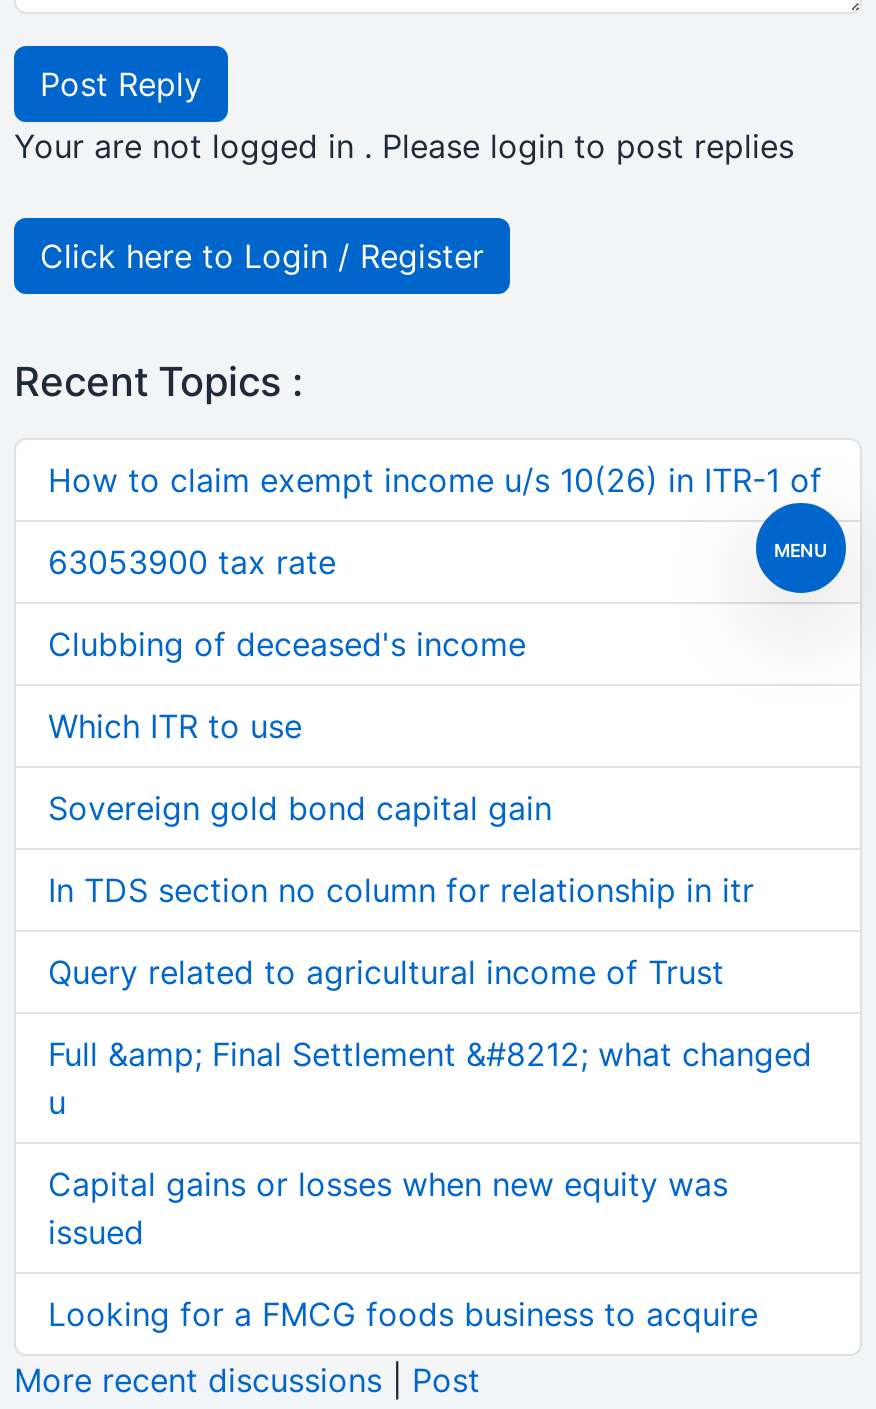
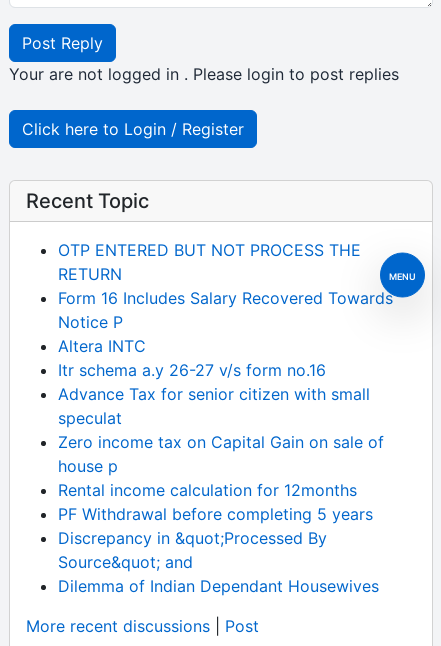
- Recent Topics :
- How to claim exempt income u/s 10(26) in ITR-1 of
- 63053900 tax rate
- Clubbing of deceased's income
- Which ITR to use
- Sovereign gold bond capital gain
- In TDS section no column for relationship in itr
- Query related to agricultural income of Trust
- Full &amp; Final Settlement &#8212; what changed
- u
- Capital gains or losses when new equity was
- issued
- Looking for a FMCG foods business to acquire
+ Recent Topic
+ OTP ENTERED BUT NOT PROCESS THE
+ RETURN
+ Form 16 Includes Salary Recovered Towards
+ Notice P
+ Altera INTC
+ Itr schema a.y 26-27 v/s form no.16
+ Advance Tax for senior citizen with small
+ speculat
+ Zero income tax on Capital Gain on sale of
+ house p
+ Rental income calculation for 12months
+ PF Withdrawal before completing 5 years
+ Discrepancy in &quot;Processed By
+ Source&quot; and
+ Dilemma of Indian Dependant Housewives
